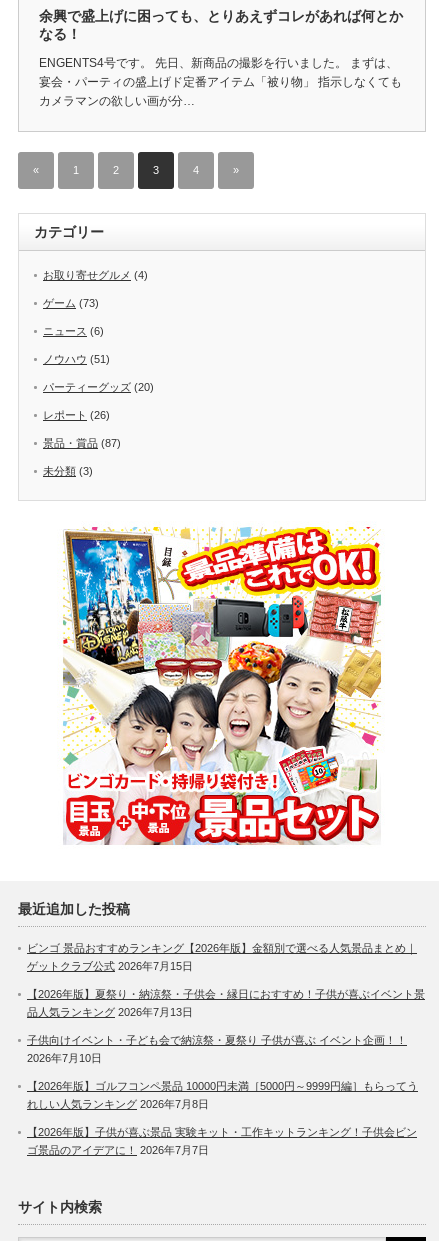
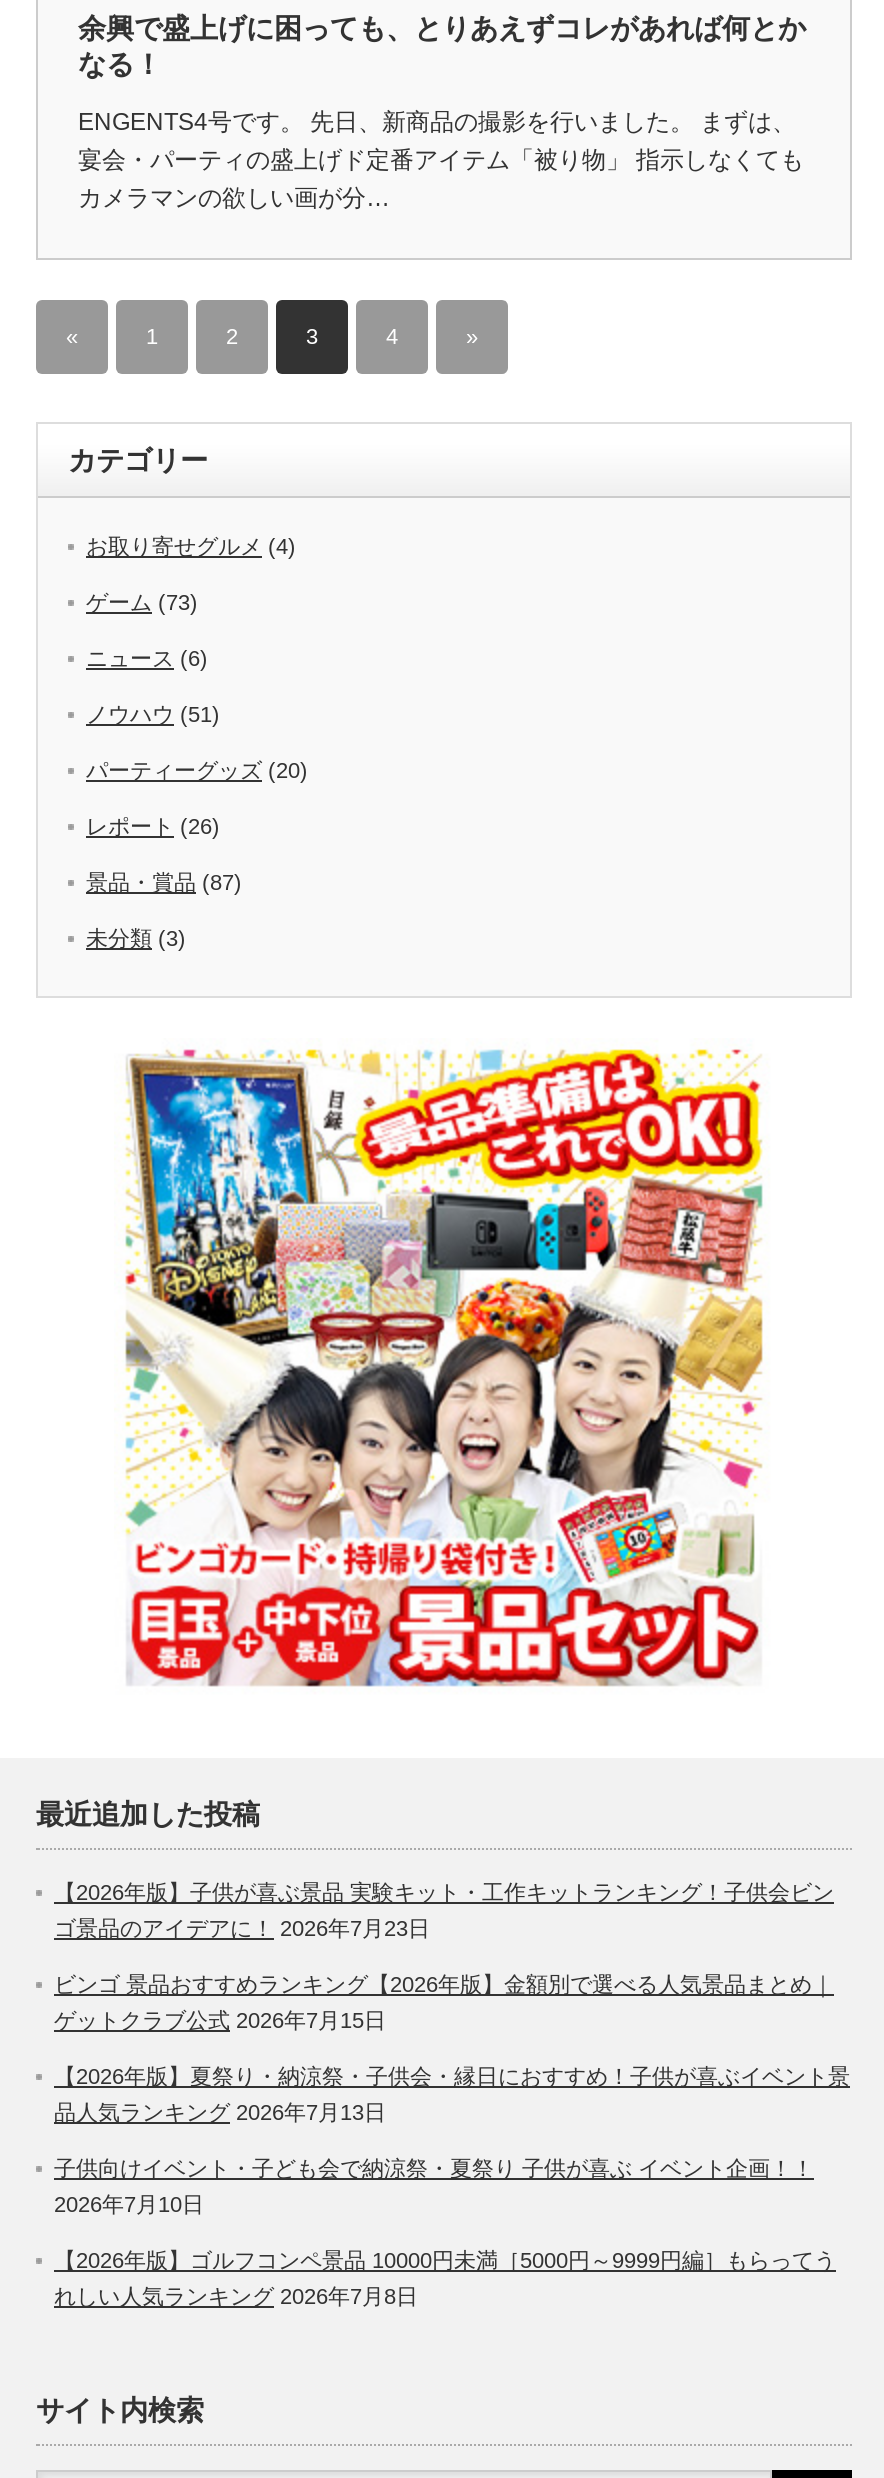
+ ゴ景品のアイデアに！ 2026年7月23日

moved down: ビンゴ 景品おすすめランキング【2026年版】金額別で選べる人気景品まとめ｜ | ゲットクラブ公式 2026年7月15日 | 【2026年版】夏祭り・納涼祭・子供会・縁日におすすめ！子供が喜ぶイベント景 | 品人気ランキング 2026年7月13日 | 子供向けイベント・子ども会で納涼祭・夏祭り 子供が喜ぶ イベント企画！！ | 2026年7月10日 | 【2026年版】ゴルフコンペ景品 10000円未満［5000円～9999円編］もらってう | れしい人気ランキング 2026年7月8日

moved up: 【2026年版】子供が喜ぶ景品 実験キット・工作キットランキング！子供会ビン

- ゴ景品のアイデアに！ 2026年7月7日
